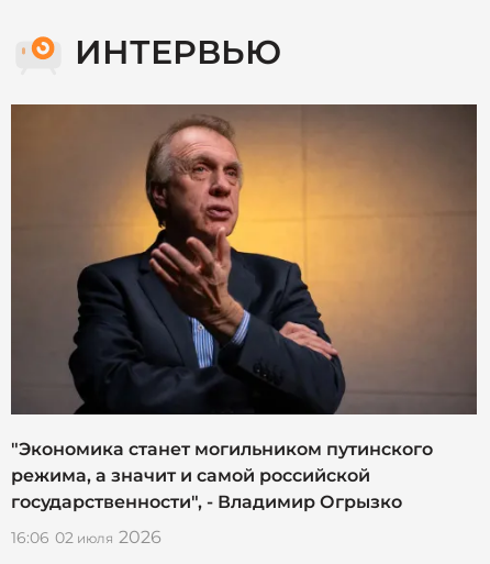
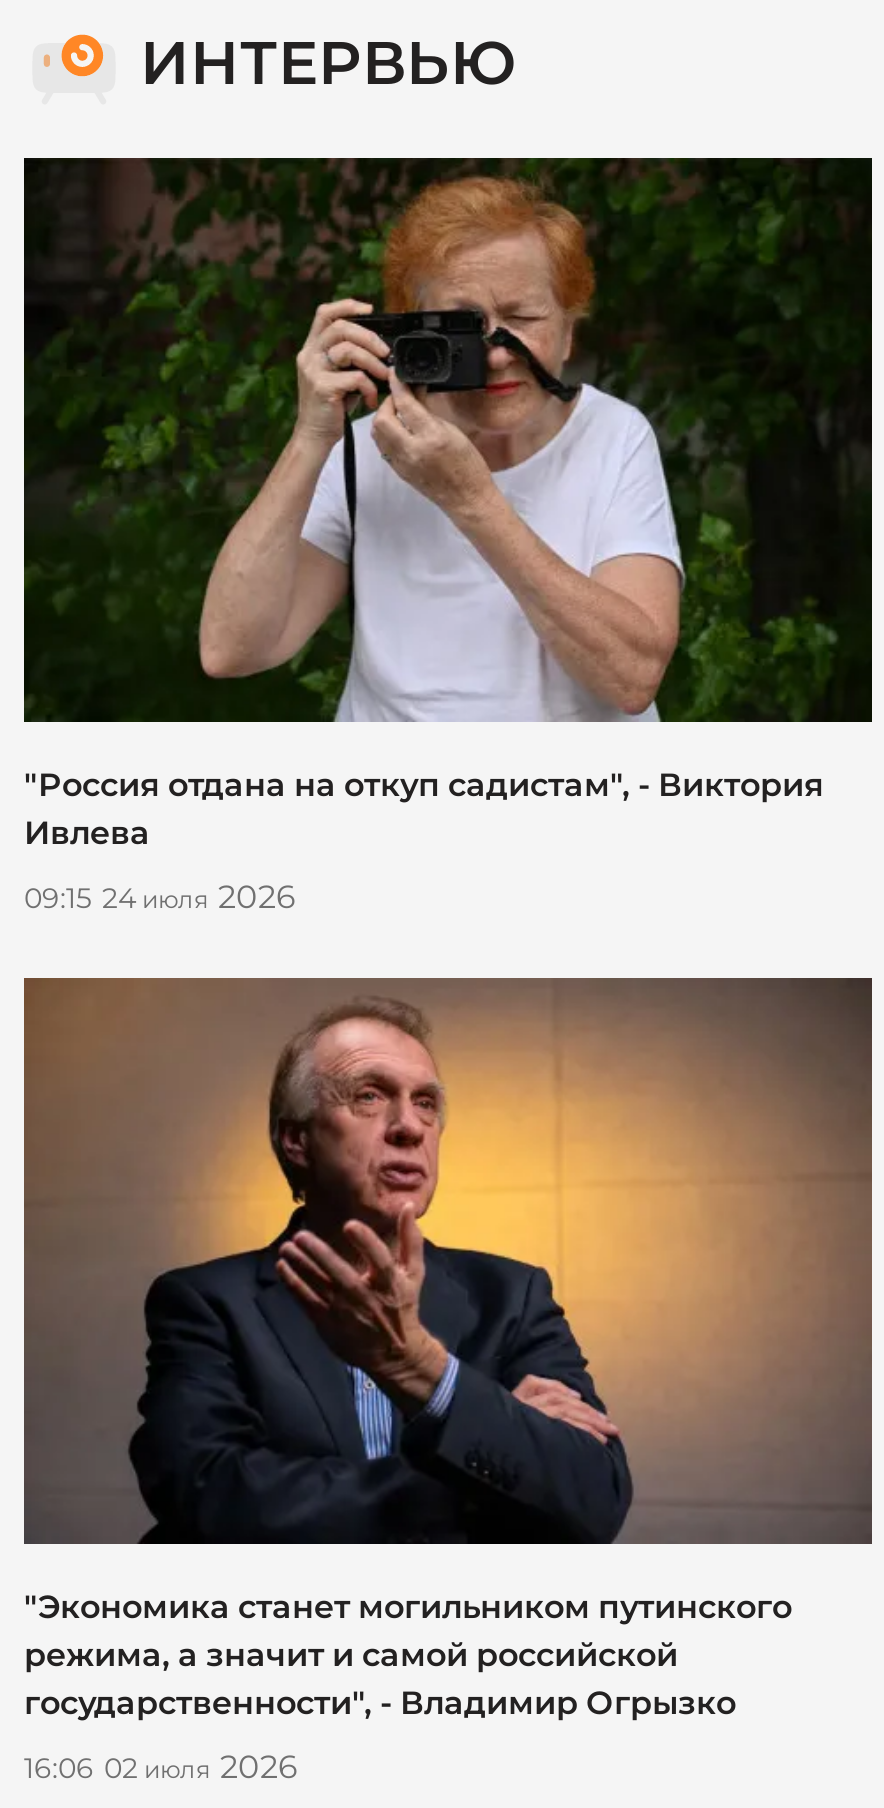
+ [image]
+ "Россия отдана на откуп садистам", - Виктория
+ Ивлева
+ 09:15 24 июля 2026
